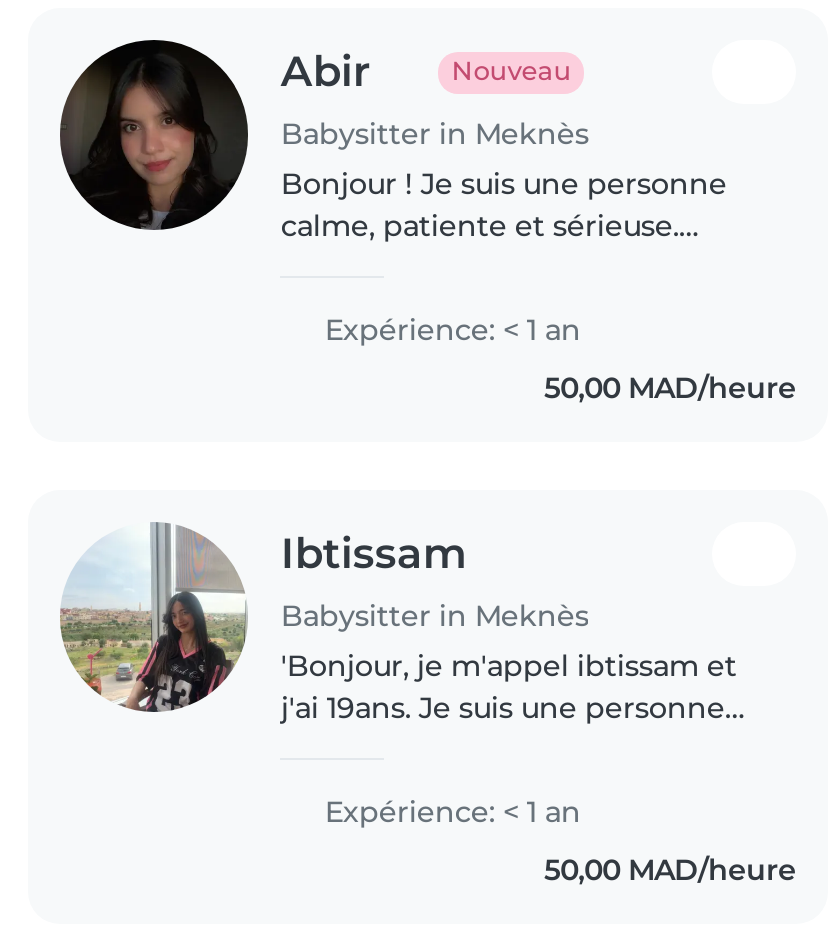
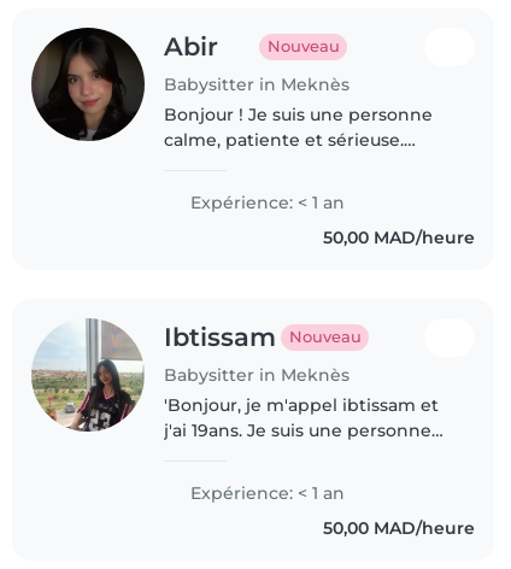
+ Nouveau
